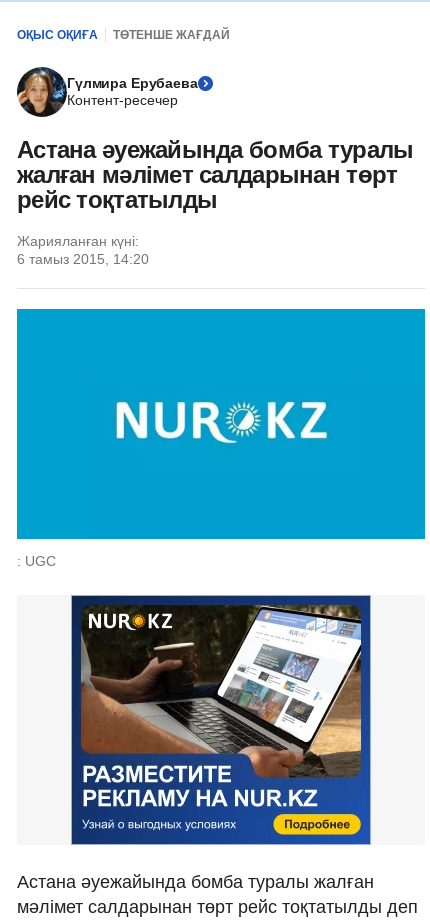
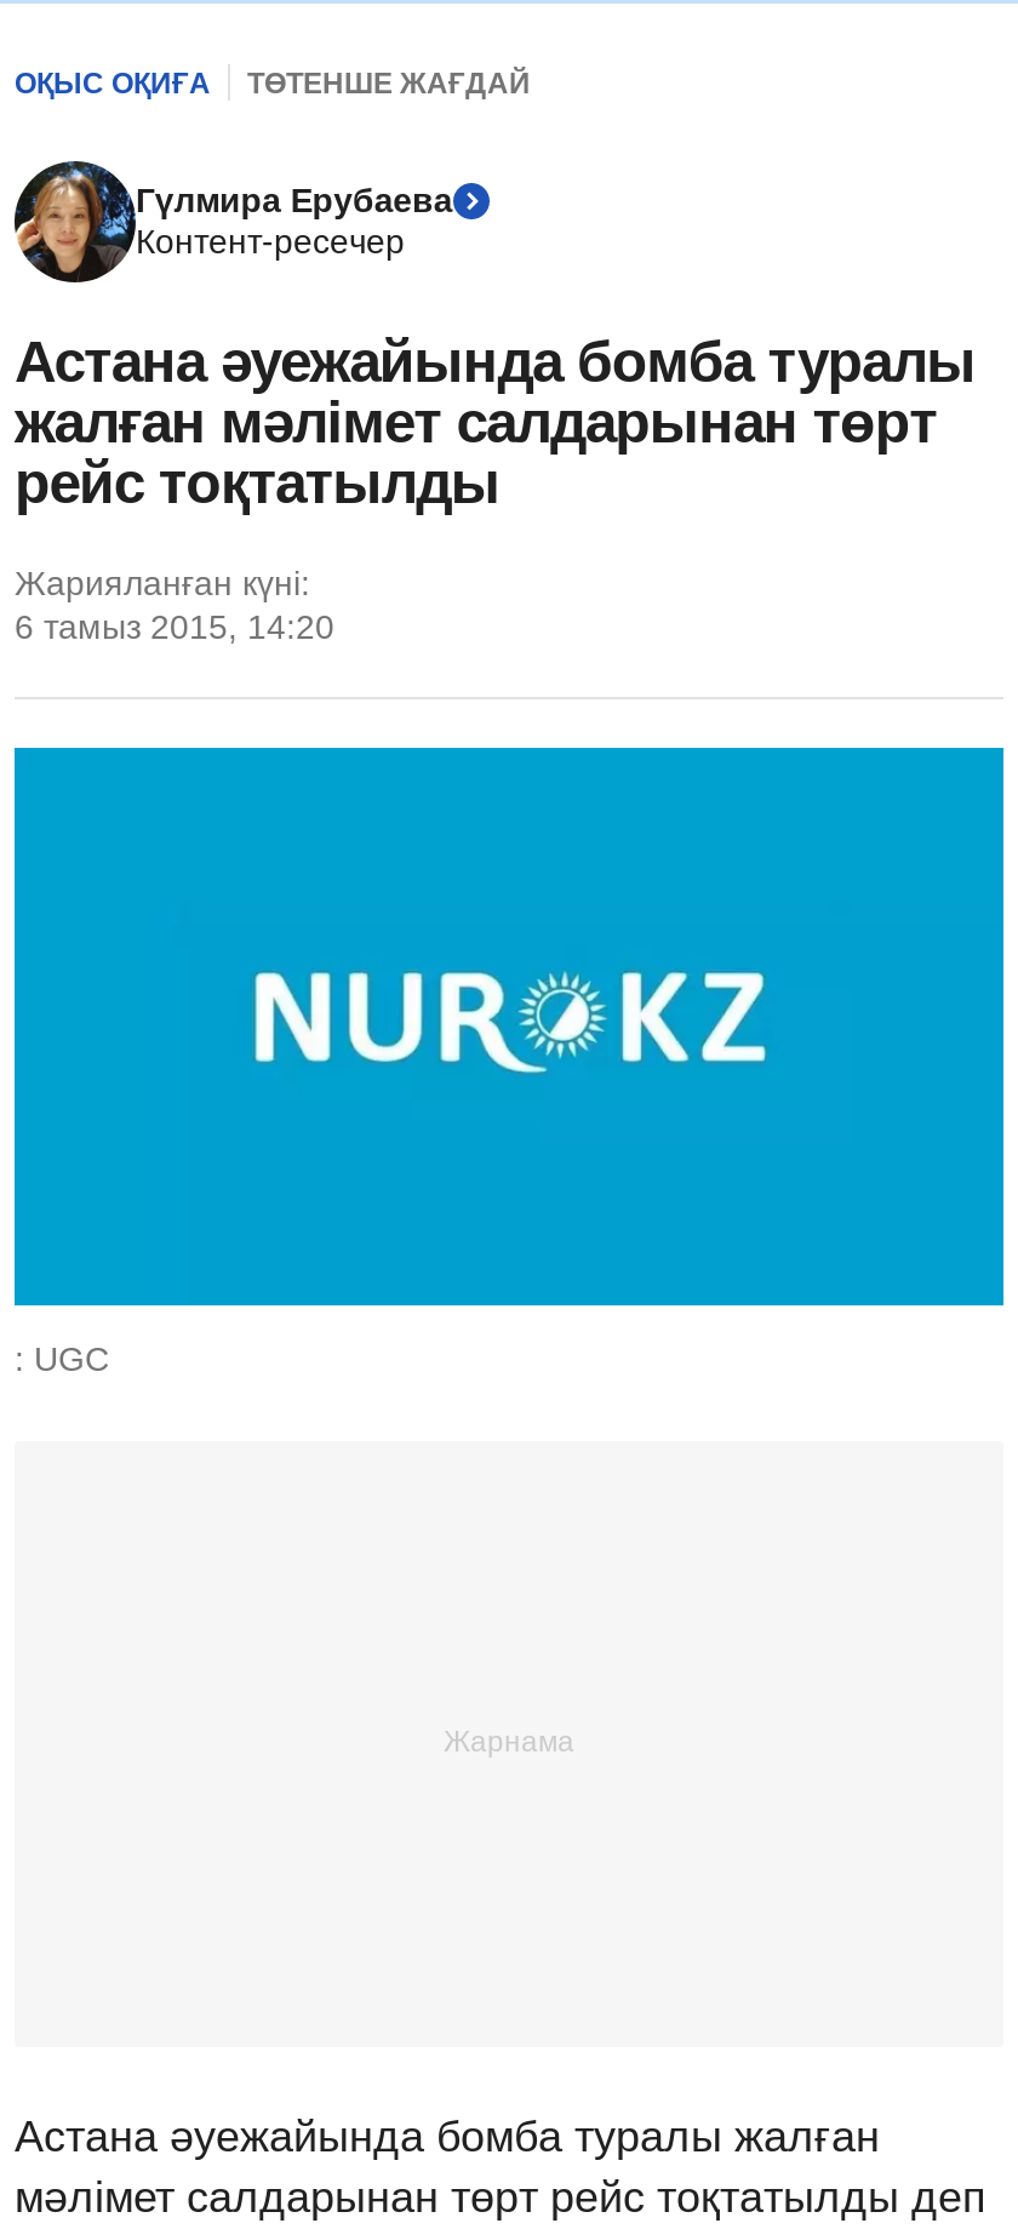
- [image]
